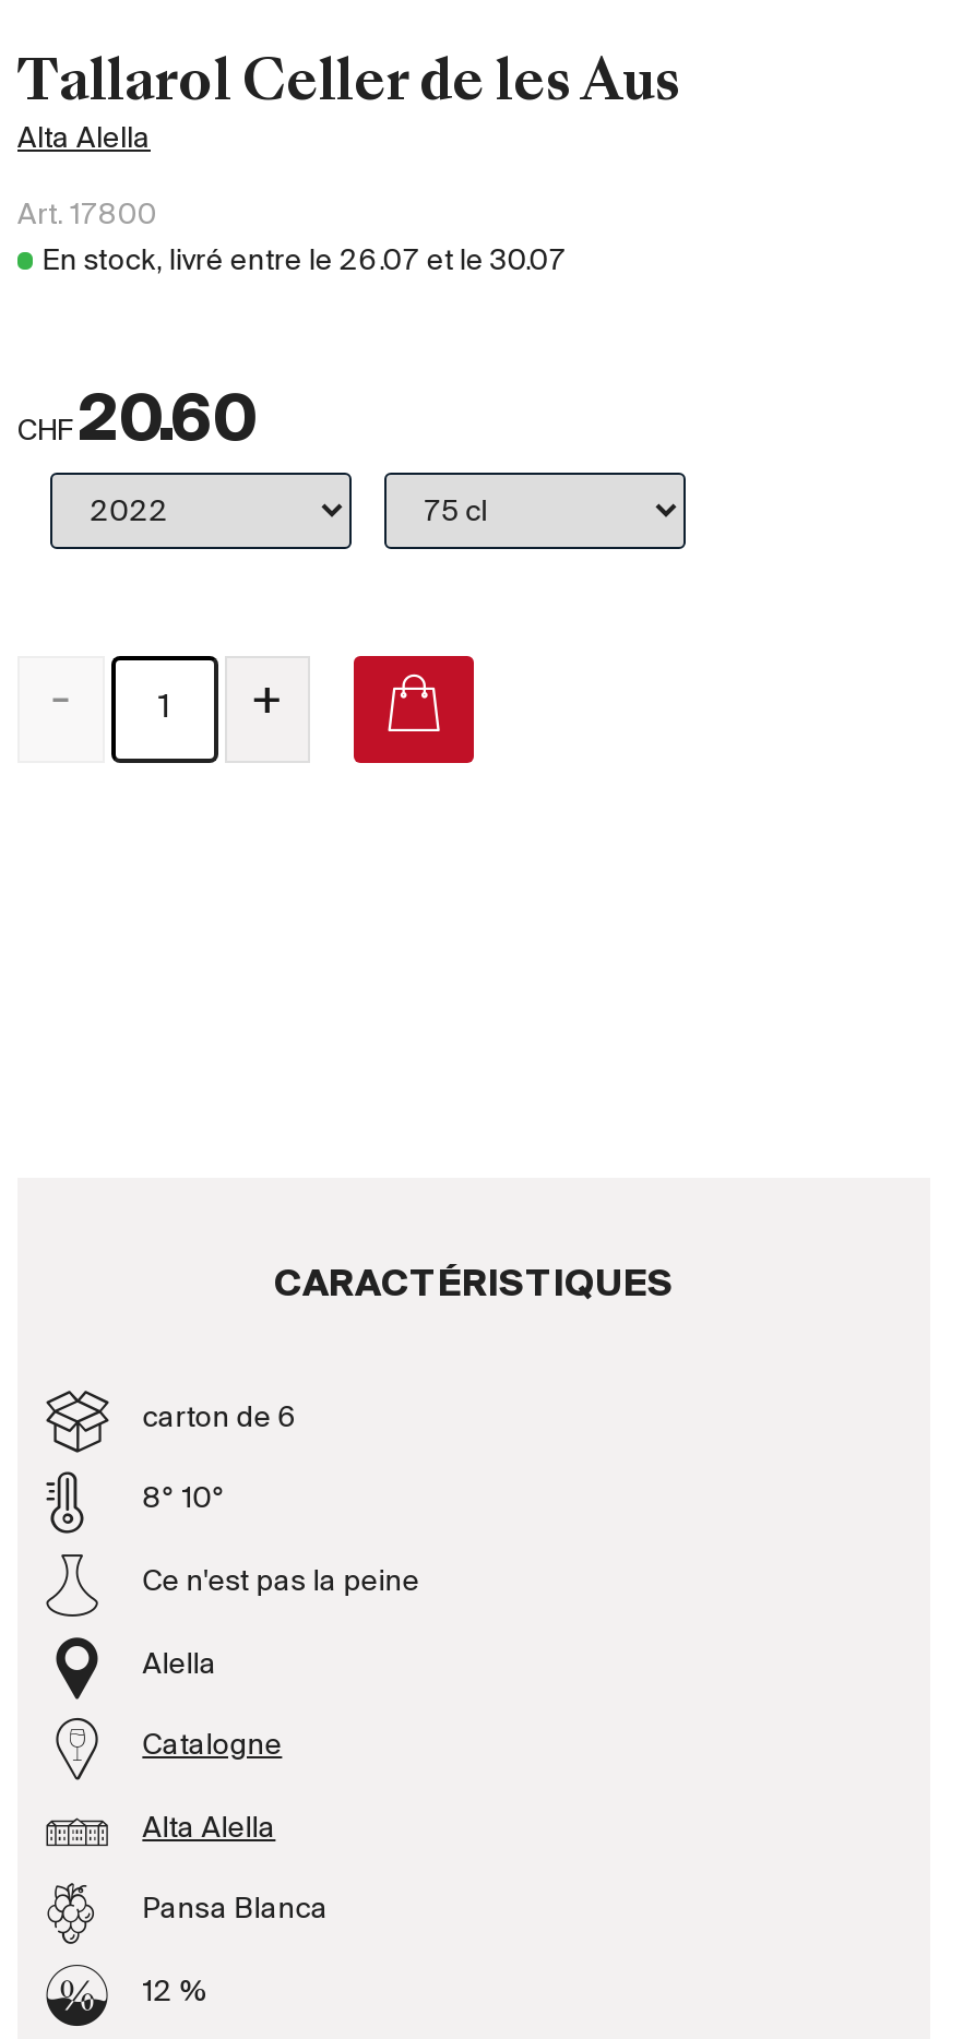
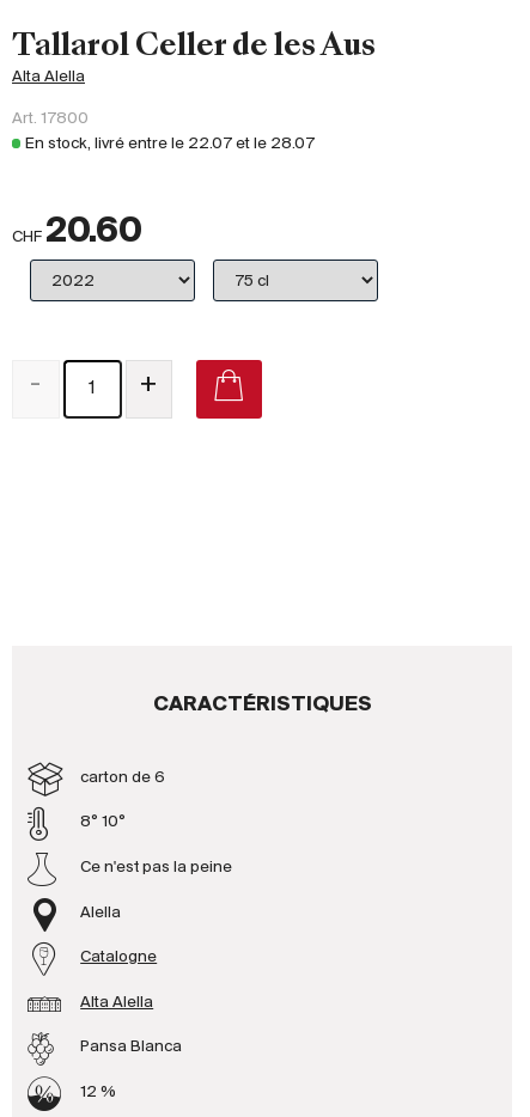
- En stock, livré entre le 26.07 et le 30.07
+ En stock, livré entre le 22.07 et le 28.07
